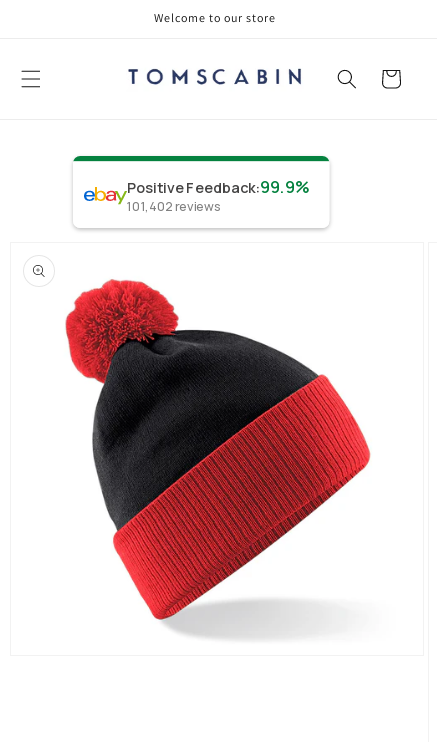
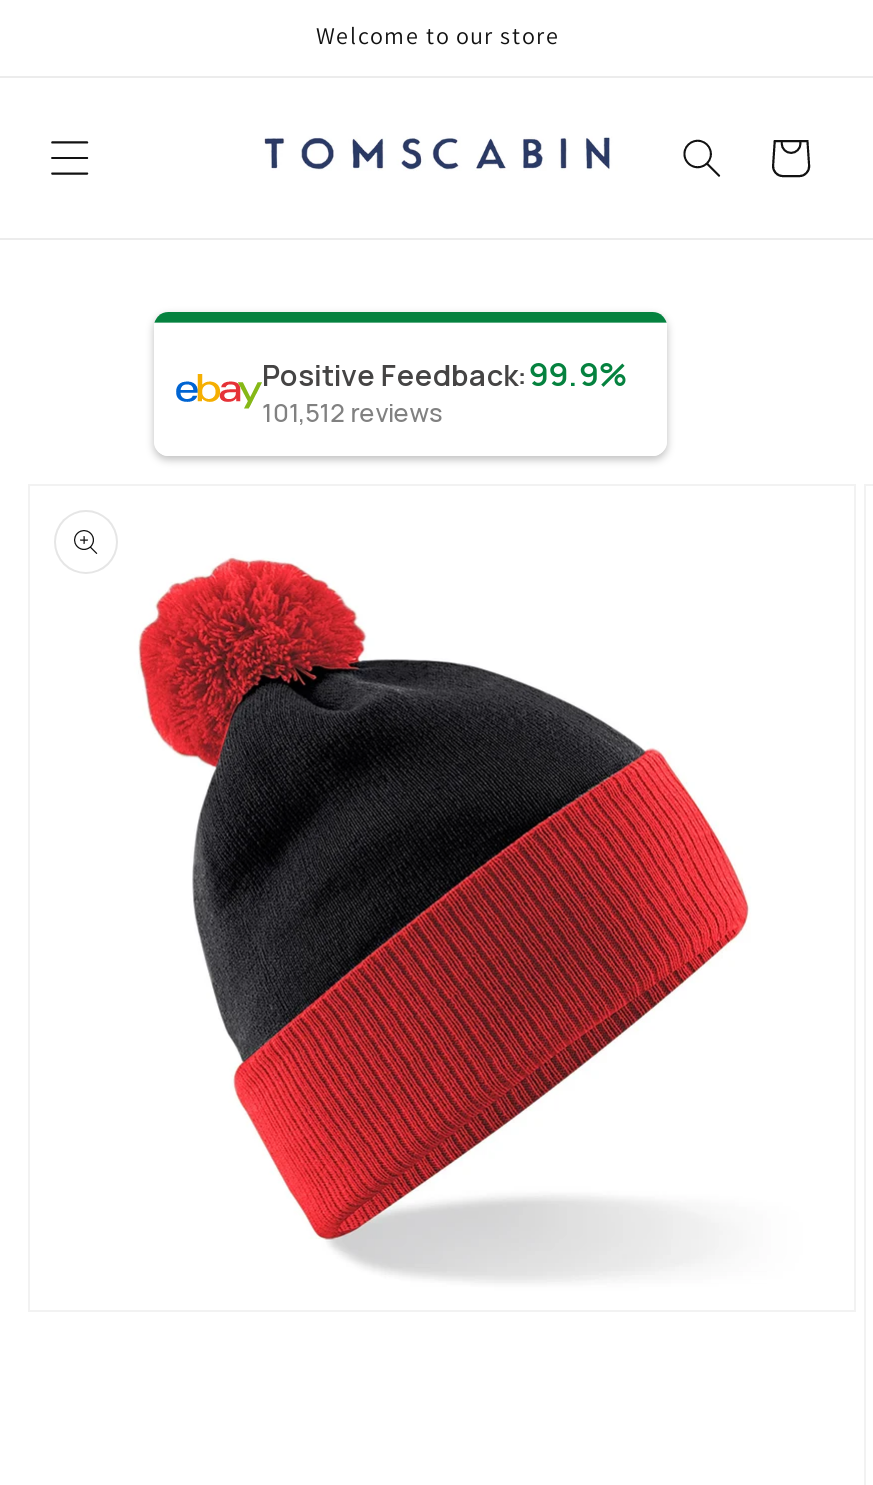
- 101,402 reviews
+ 101,512 reviews
